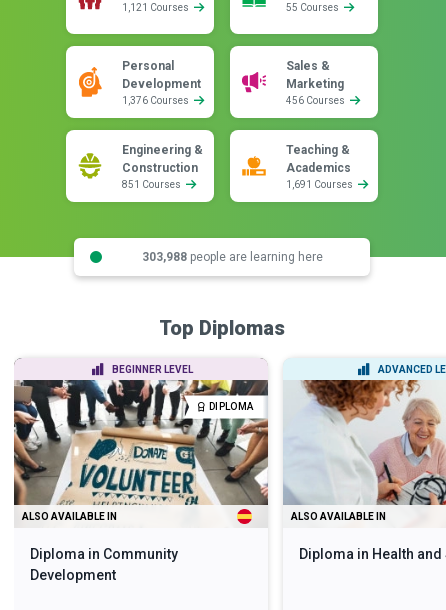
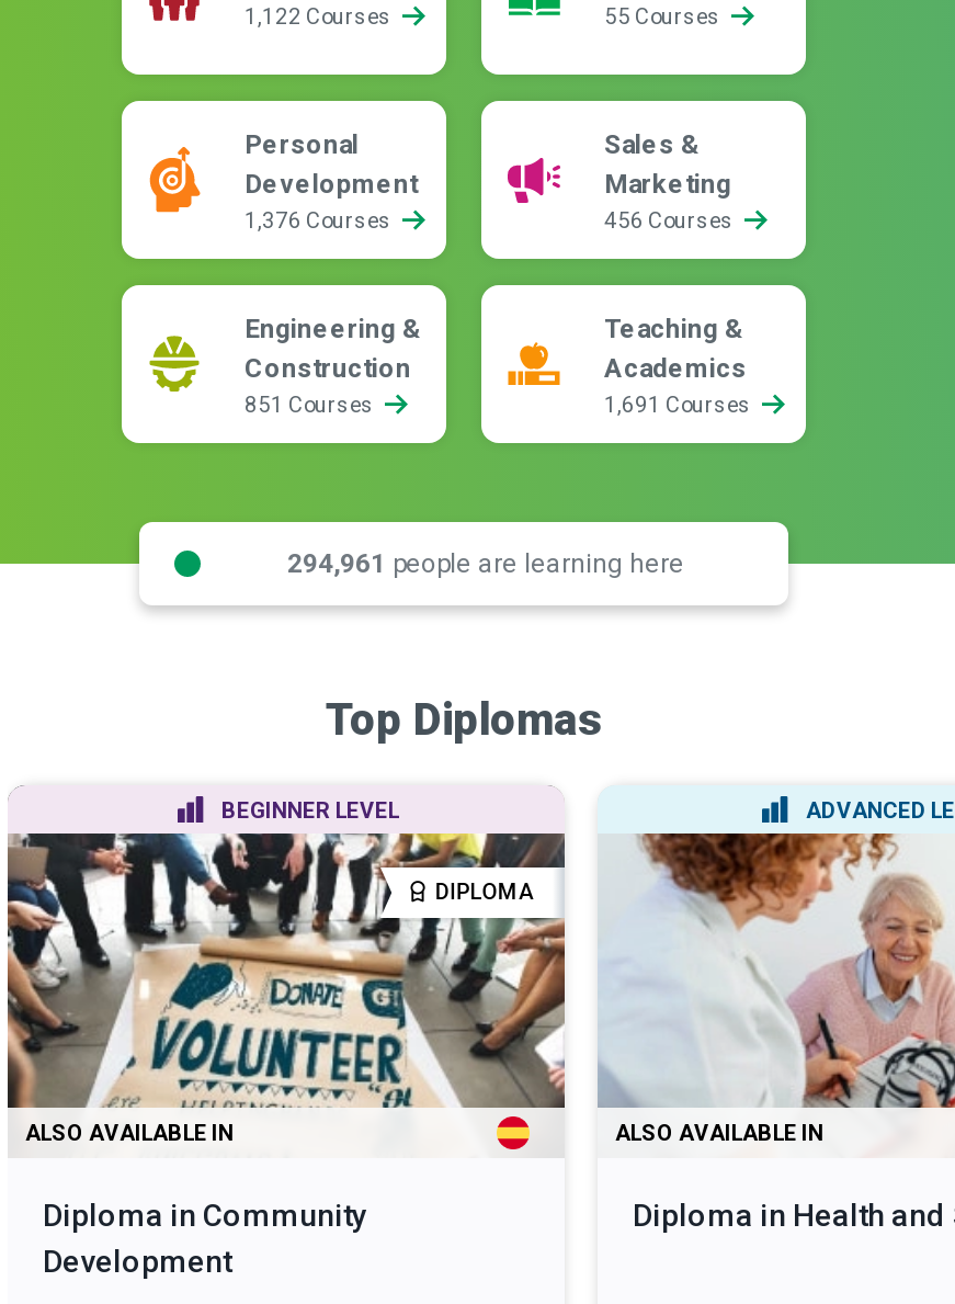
- 1,121 Courses
+ 1,122 Courses

- 303,988 people are learning here
+ 294,961 people are learning here
